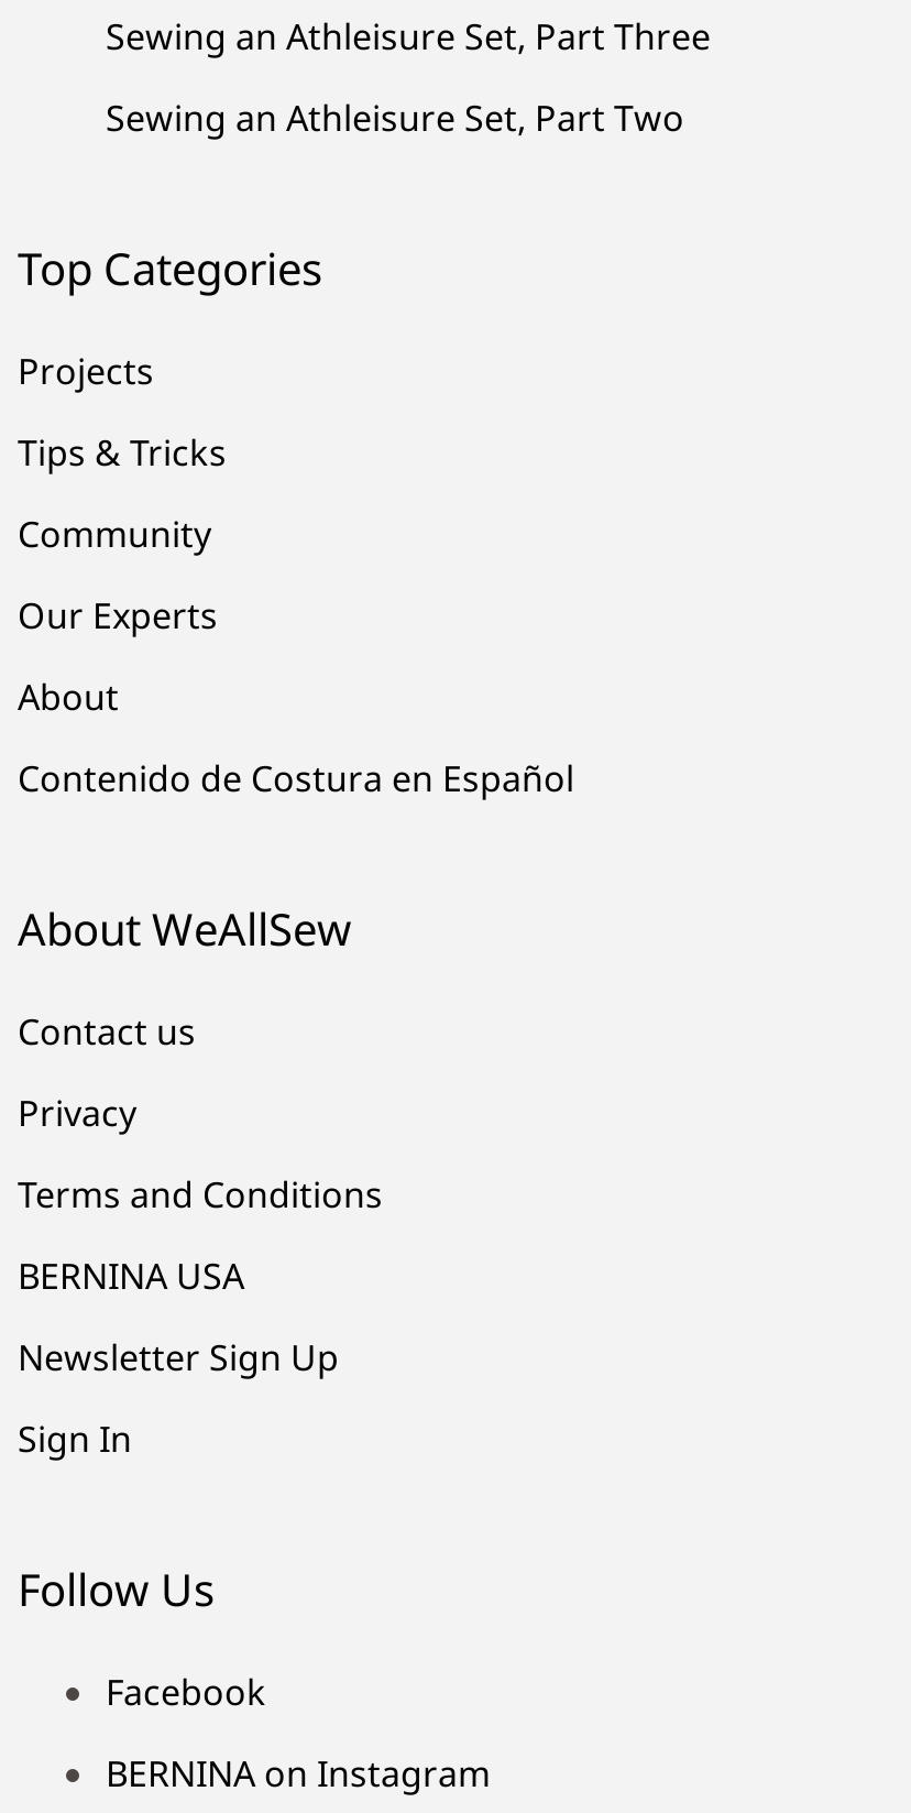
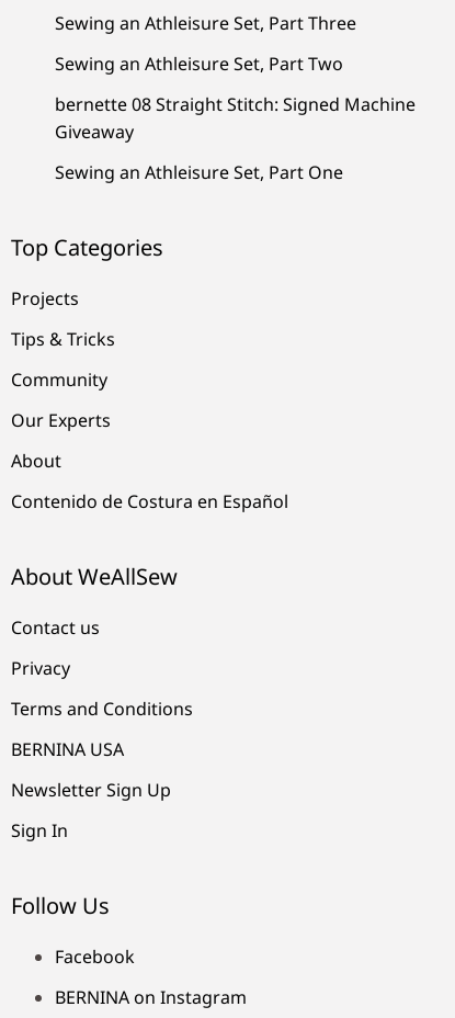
+ bernette 08 Straight Stitch: Signed Machine
+ Giveaway
+ Sewing an Athleisure Set, Part One
